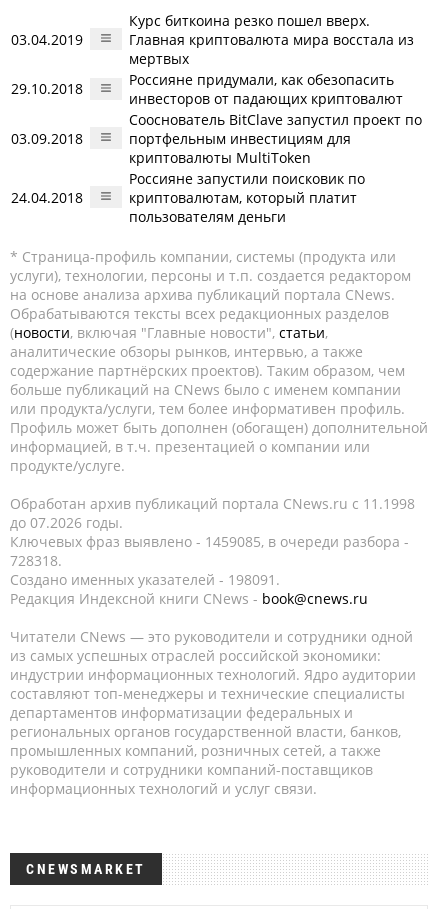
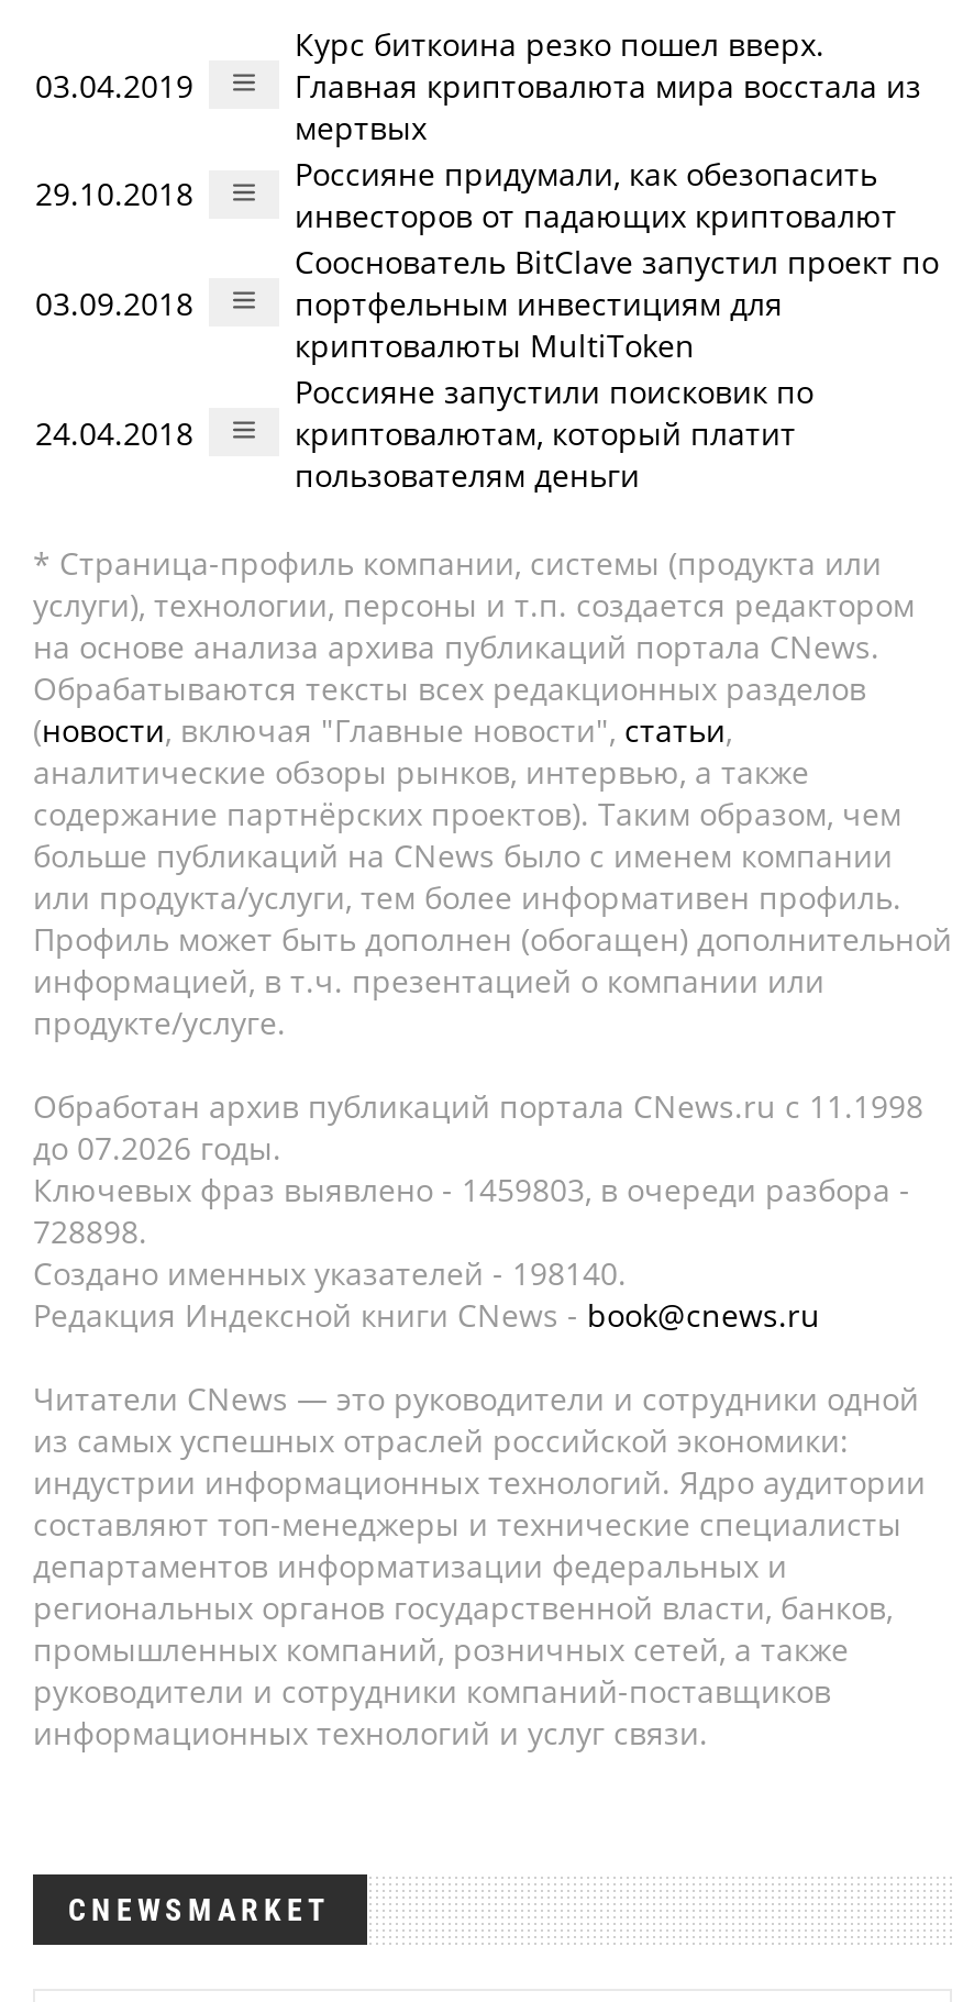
- Ключевых фраз выявлено - 1459085, в очереди разбора -
+ Ключевых фраз выявлено - 1459803, в очереди разбора -

- 728318.
+ 728898.

- Создано именных указателей - 198091.
+ Создано именных указателей - 198140.
